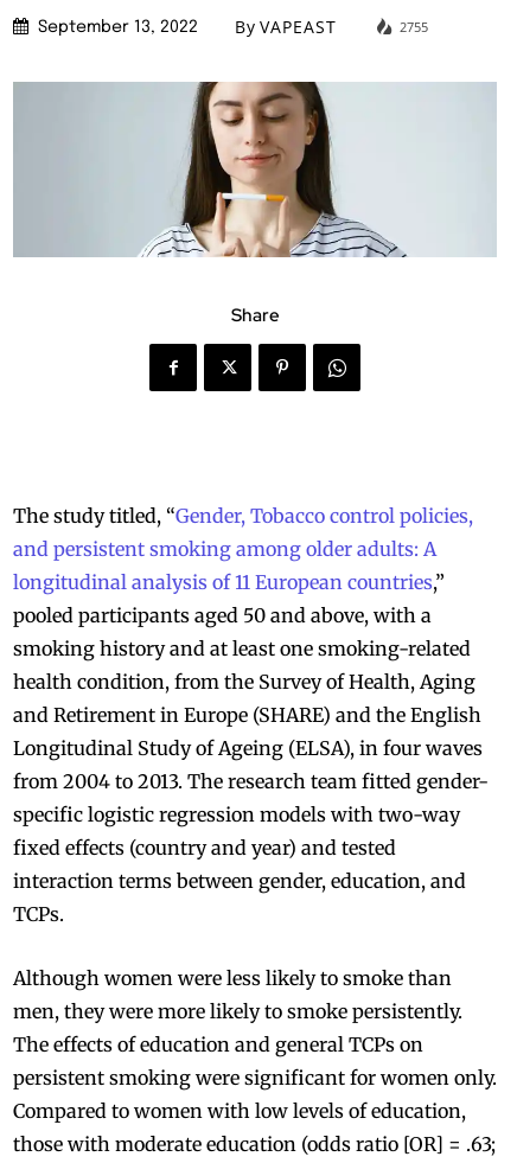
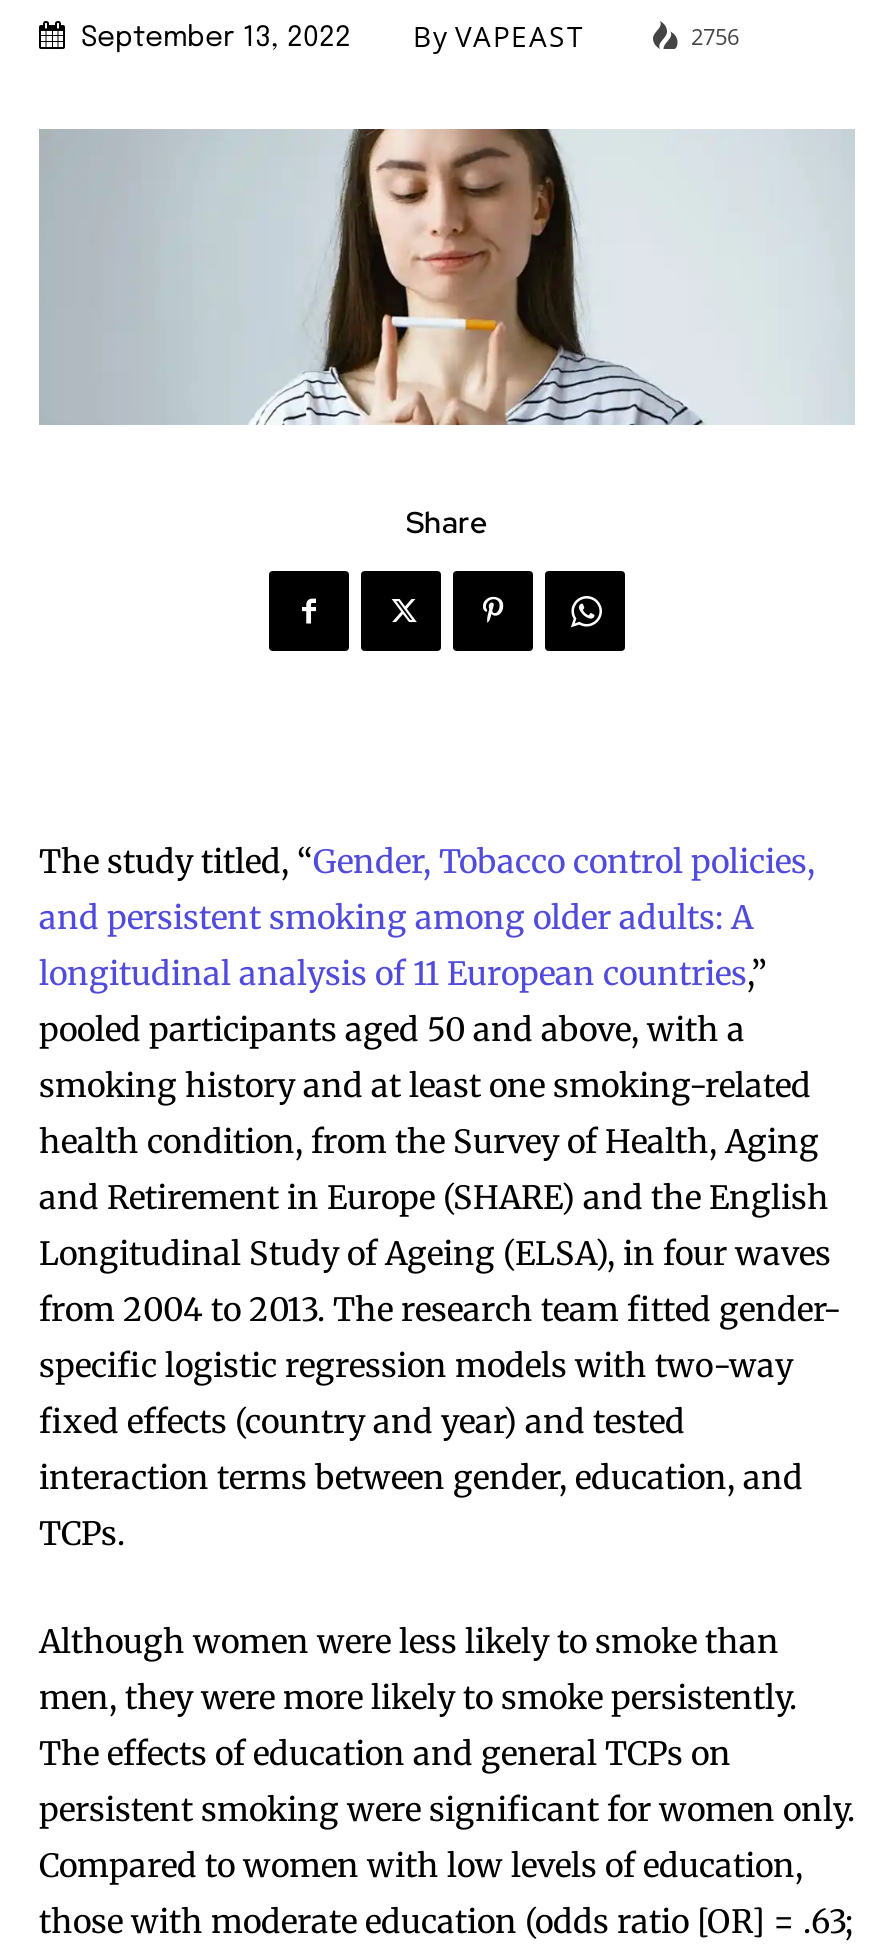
- 2755
+ 2756
